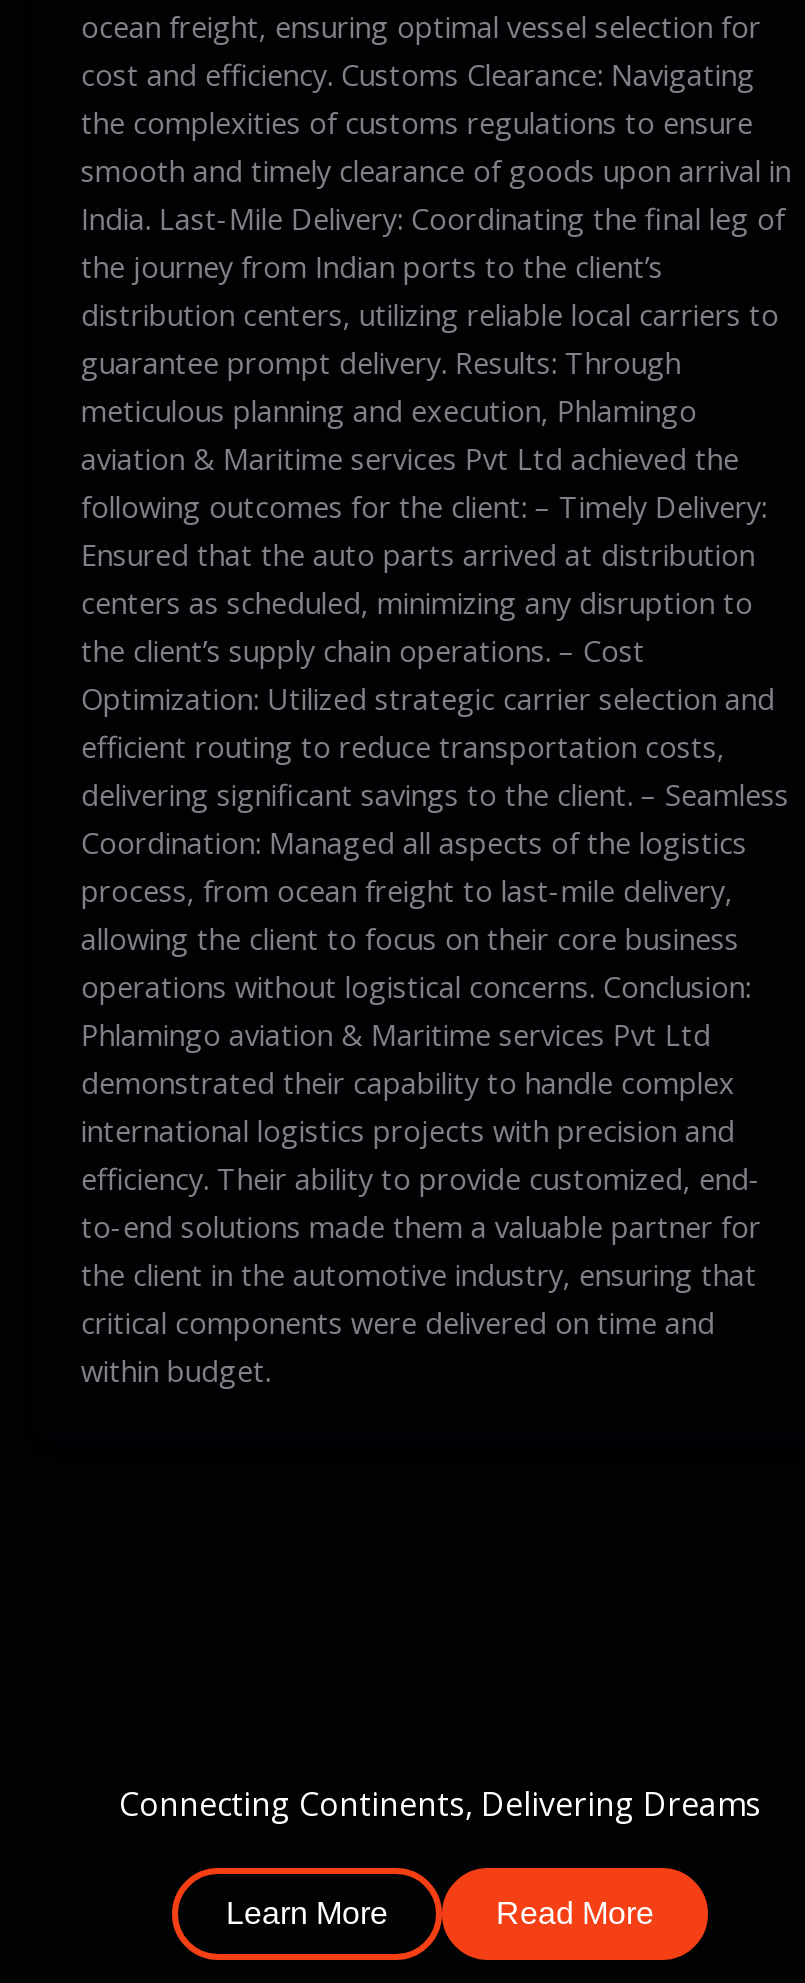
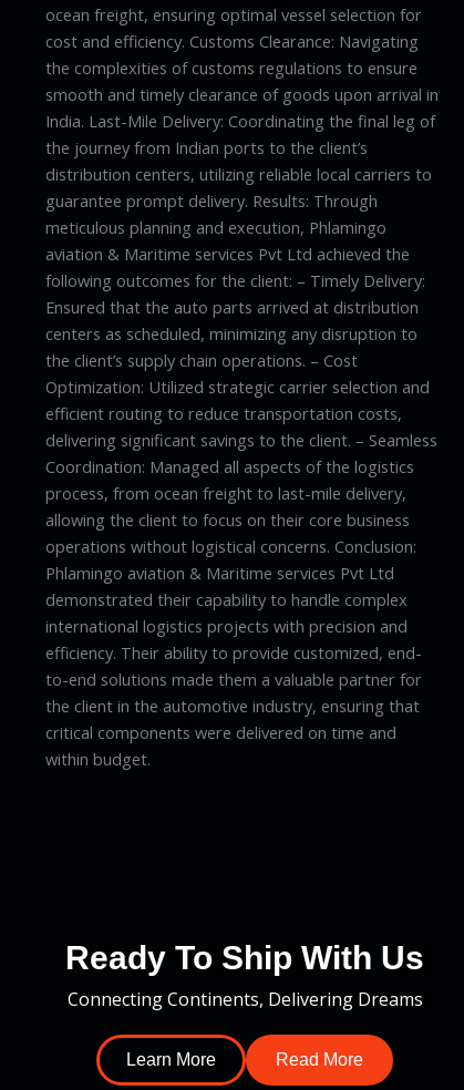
+ Ready To Ship With Us
